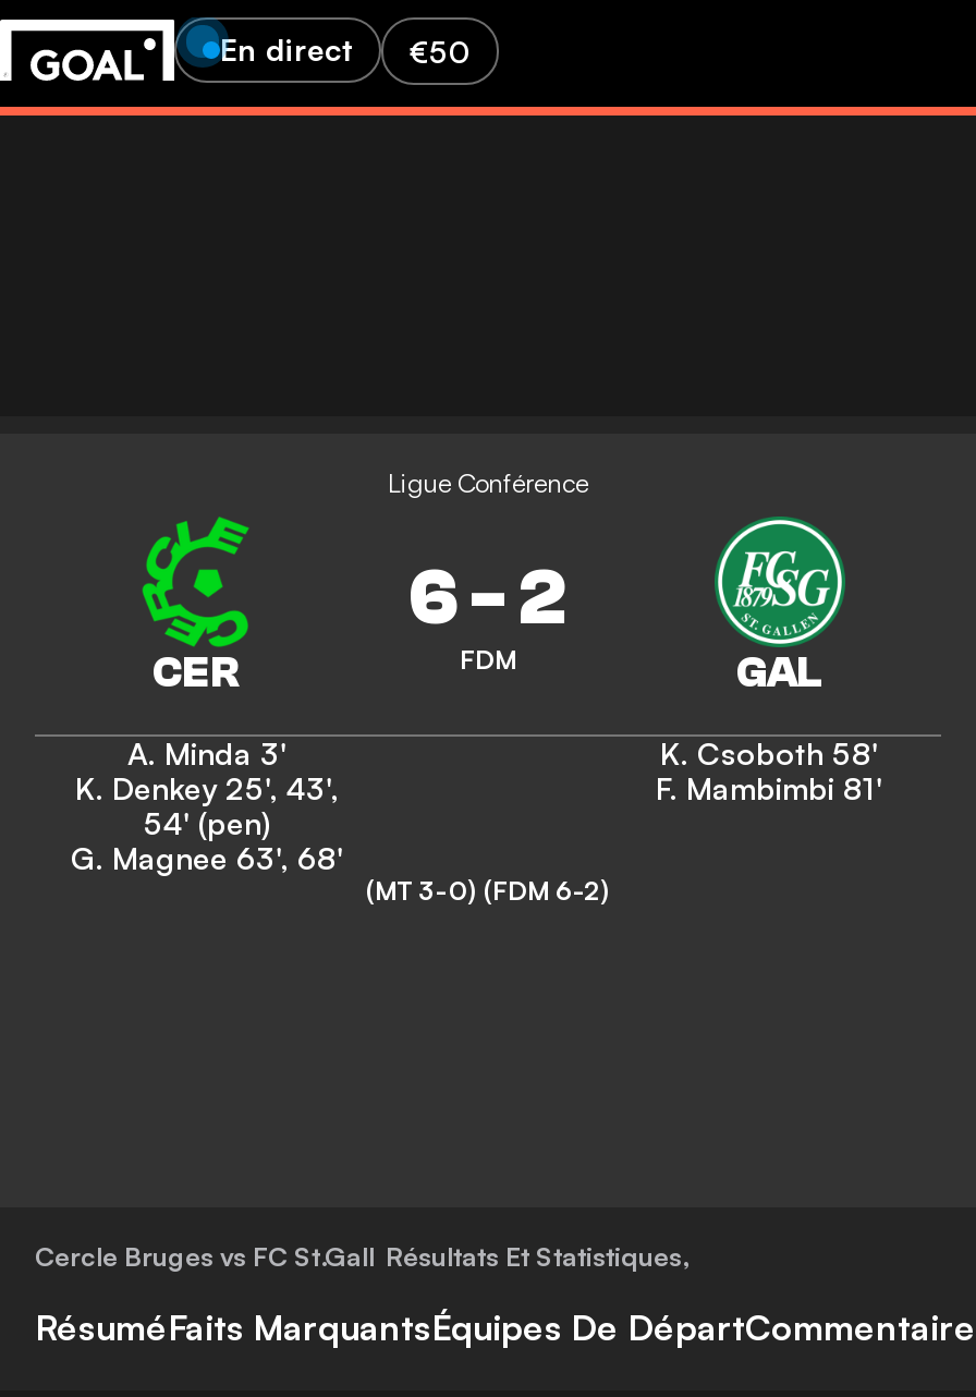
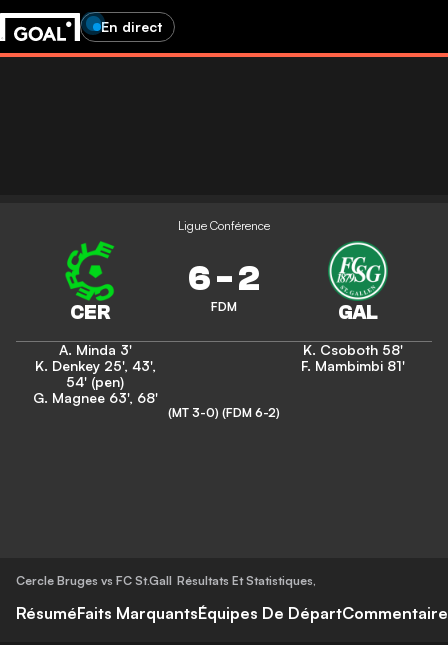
- €50
